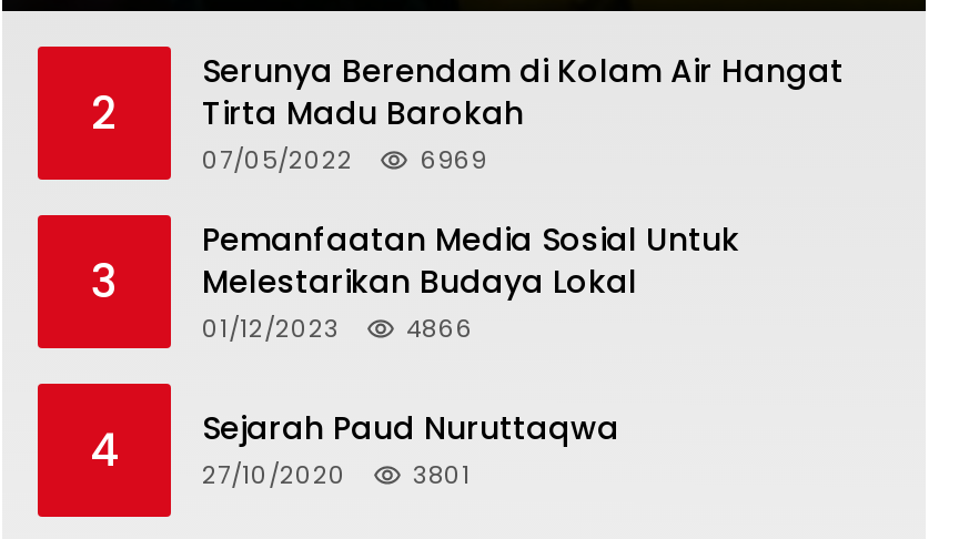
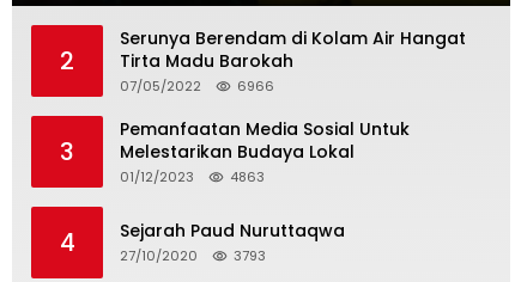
- 07/05/2022 6969
+ 07/05/2022 6966

- 01/12/2023 4866
+ 01/12/2023 4863

- 27/10/2020 3801
+ 27/10/2020 3793
